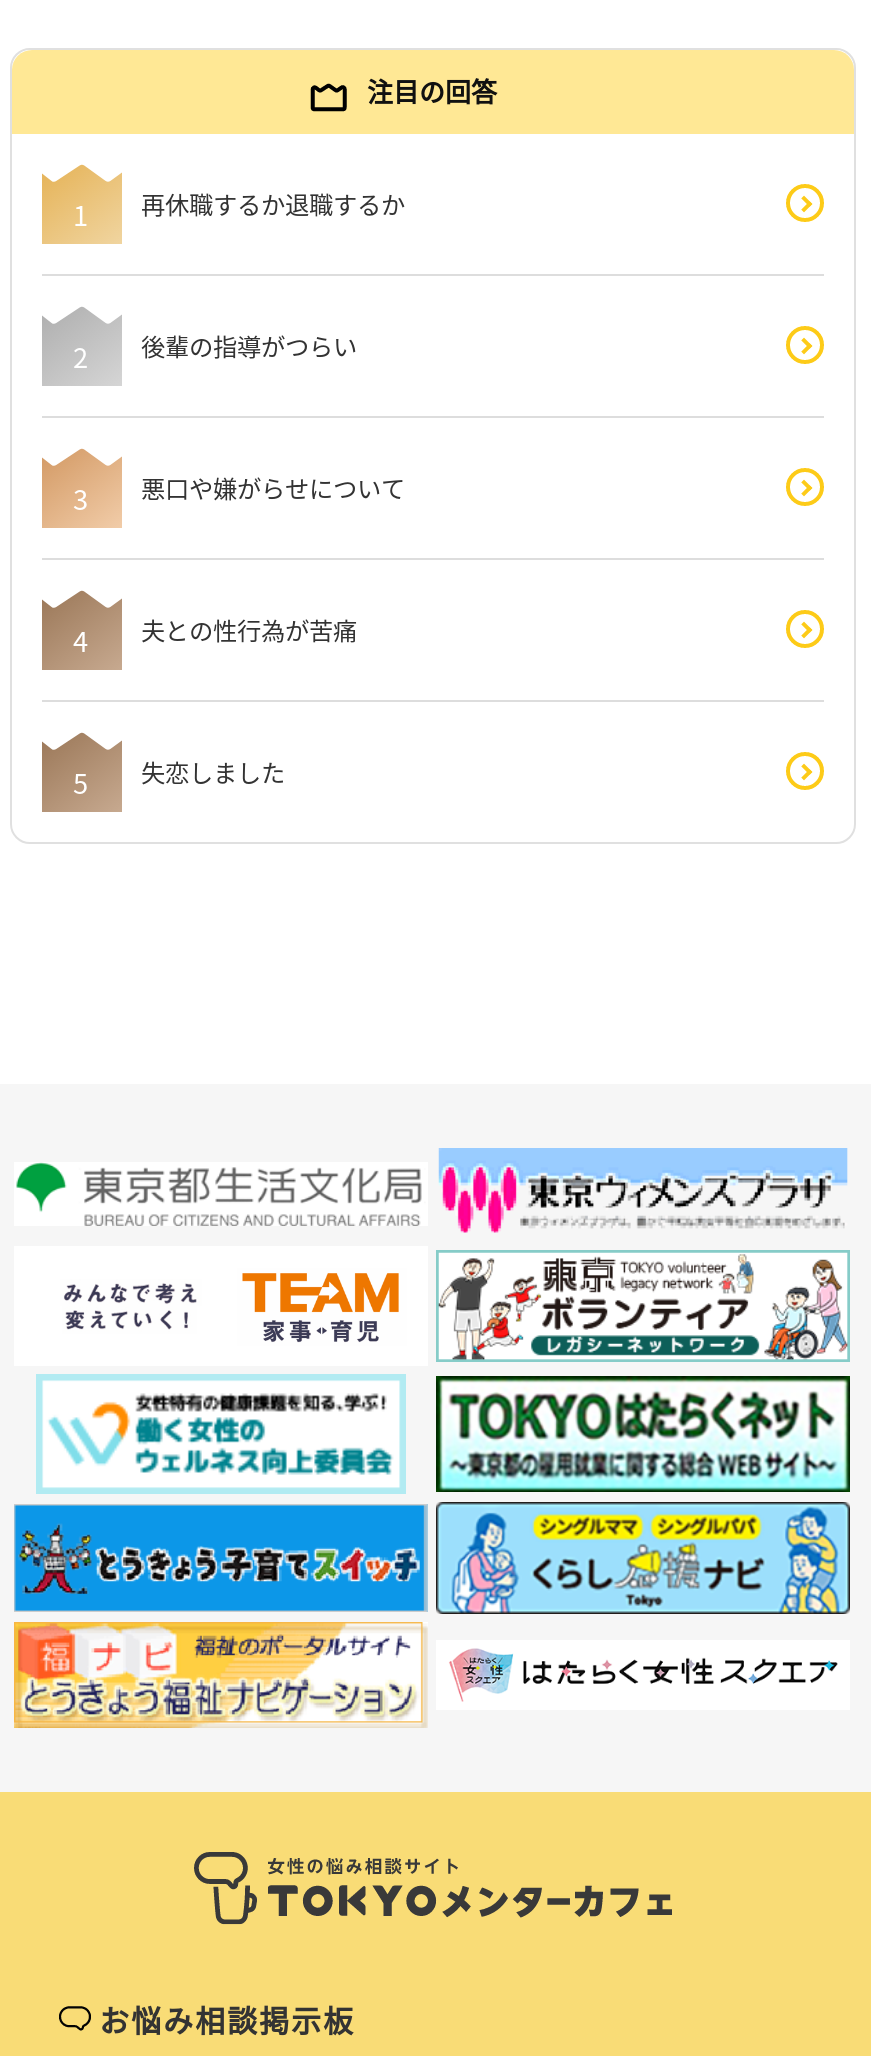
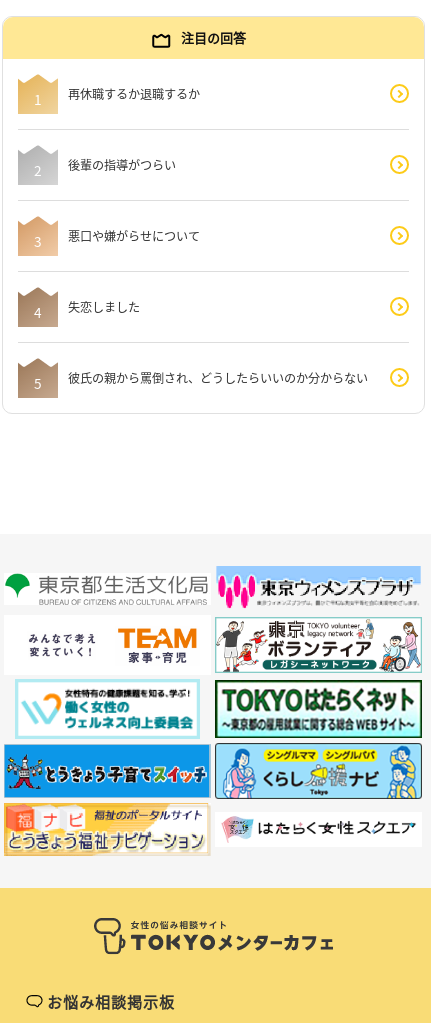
moved up: [image]

- 夫との性行為が苦痛

moved up: [image] | 失恋しました

+ 彼氏の親から罵倒され、どうしたらいいのか分からない
